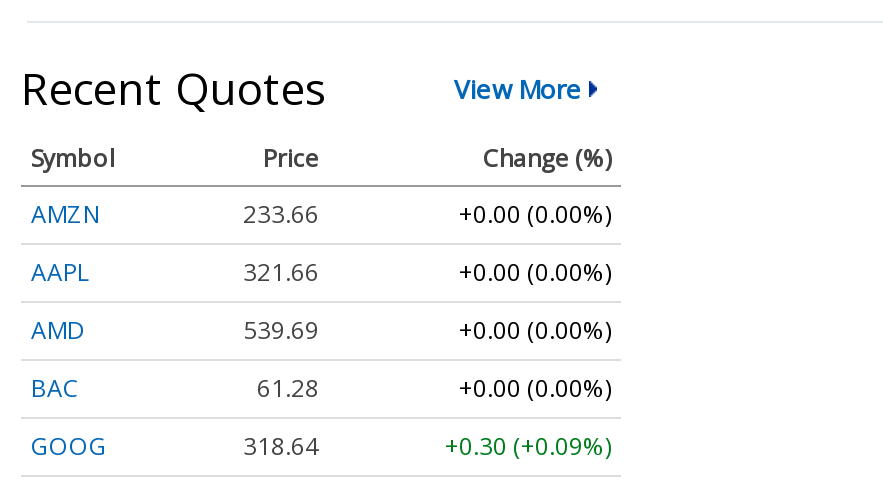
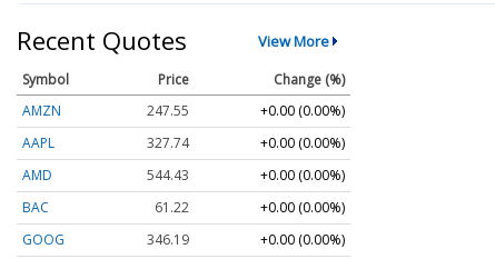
- 233.66
+ 247.55

- 321.66
+ 327.74

- 539.69
+ 544.43

- 61.28
+ 61.22

- 318.64
+ 346.19

- +0.30 (+0.09%)
+ +0.00 (0.00%)
